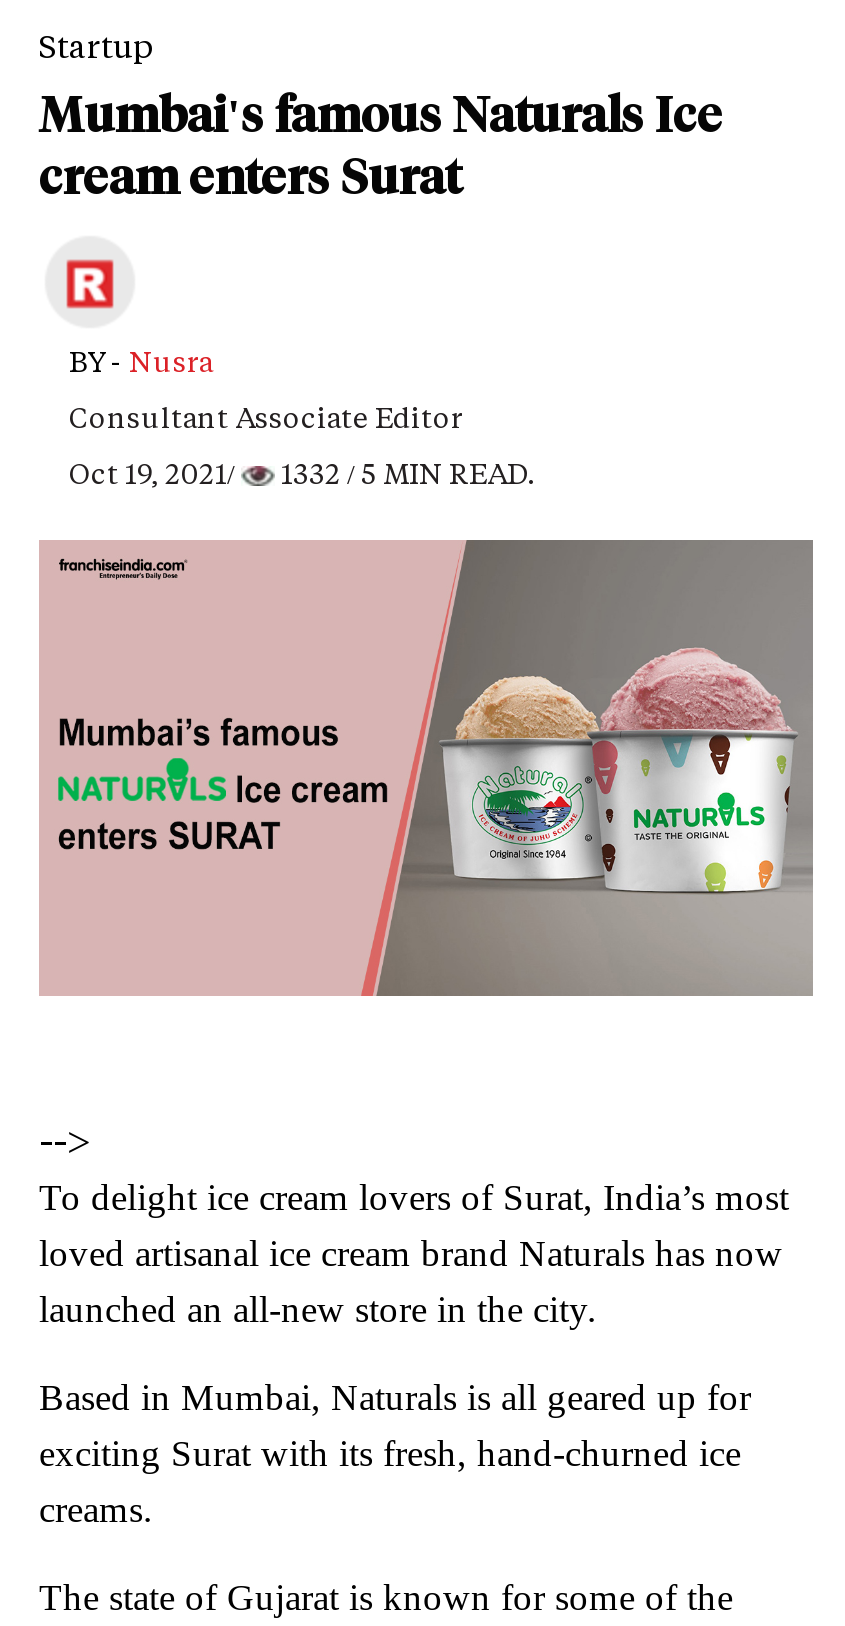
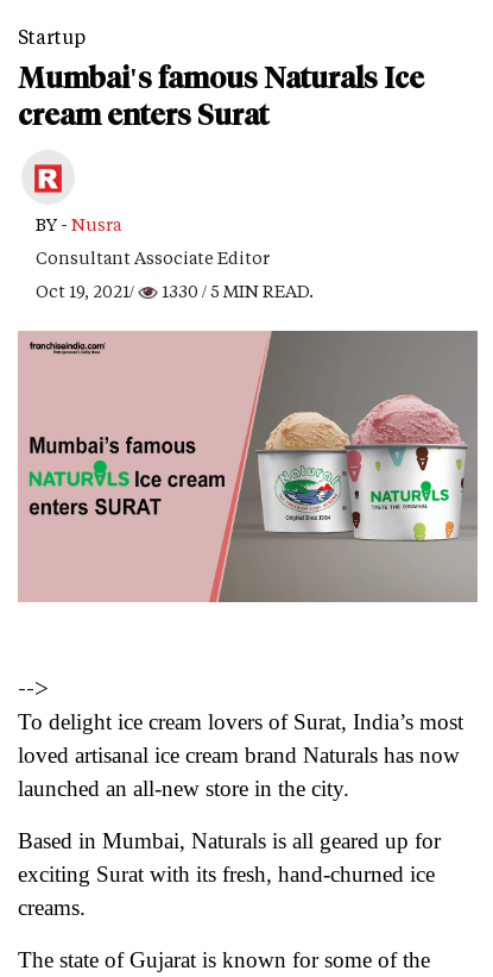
- Oct 19, 2021/ 1332 / 5 MIN READ.
+ Oct 19, 2021/ 1330 / 5 MIN READ.
